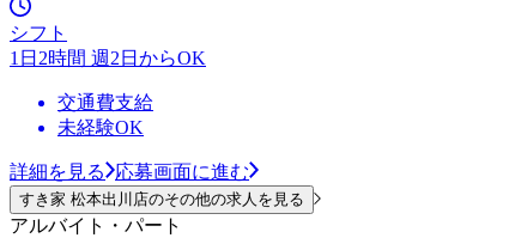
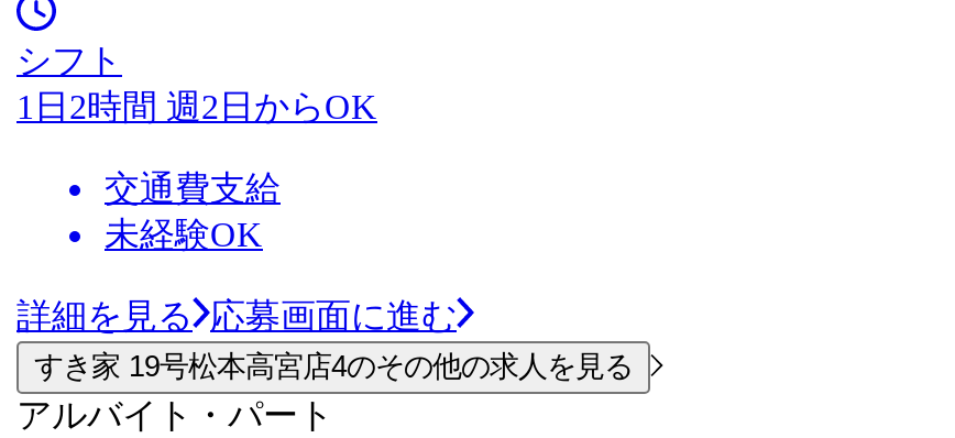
- すき家 松本出川店のその他の求人を見る
+ すき家 19号松本高宮店4のその他の求人を見る
